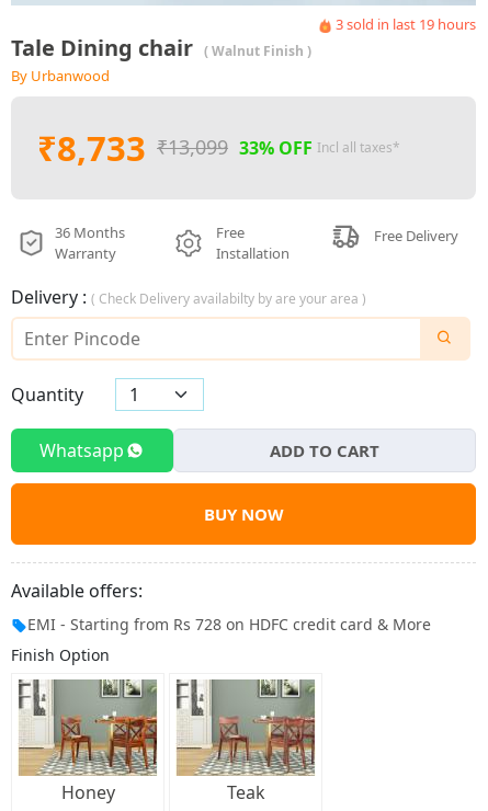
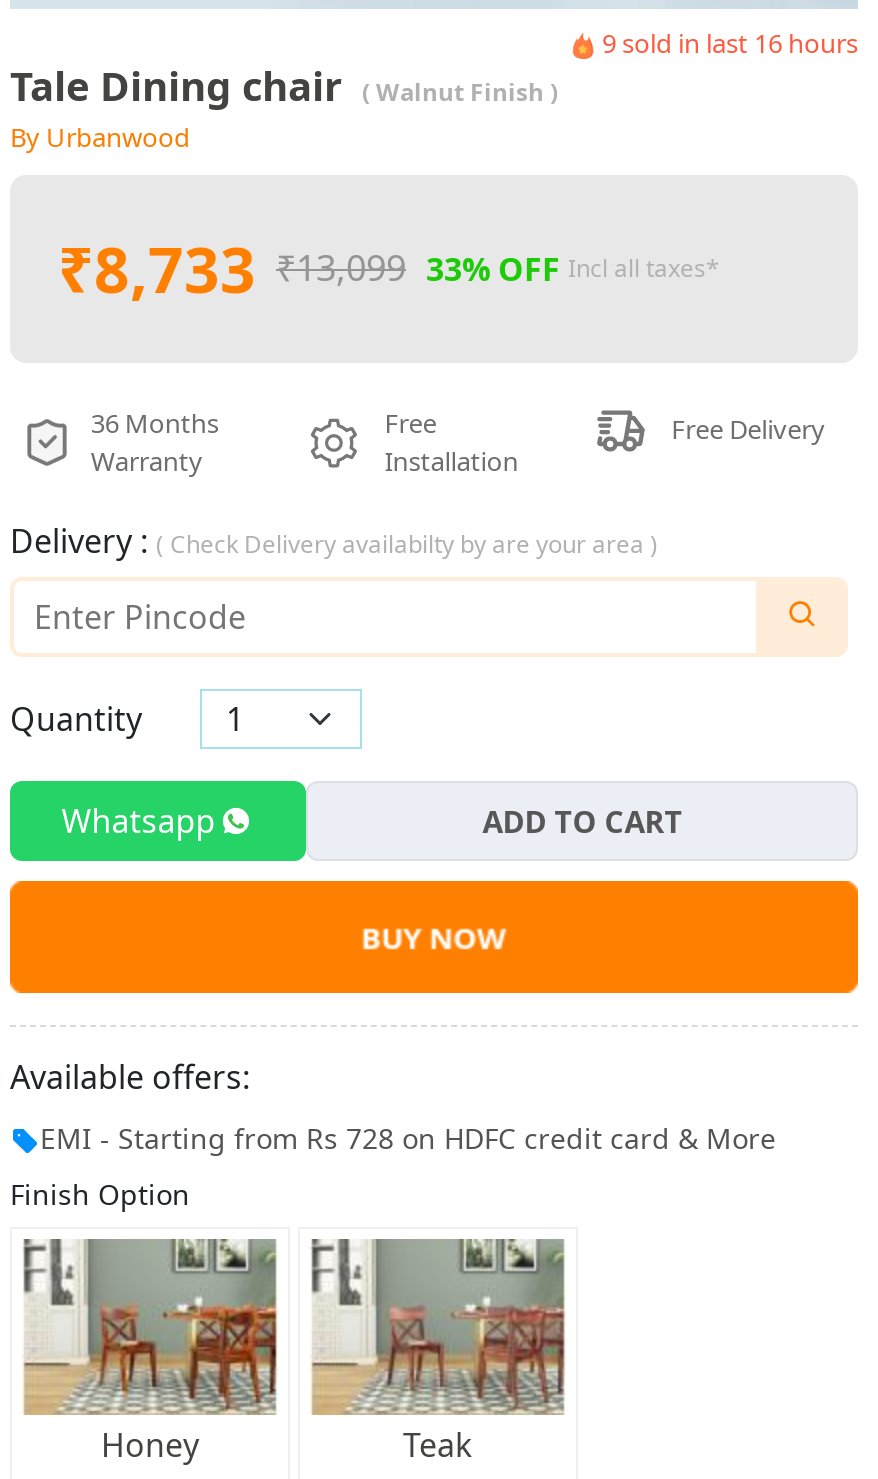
- 3 sold in last 19 hours
+ 9 sold in last 16 hours
